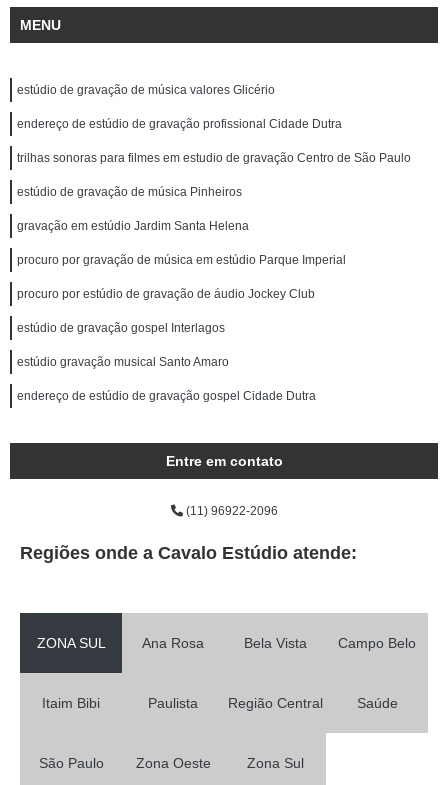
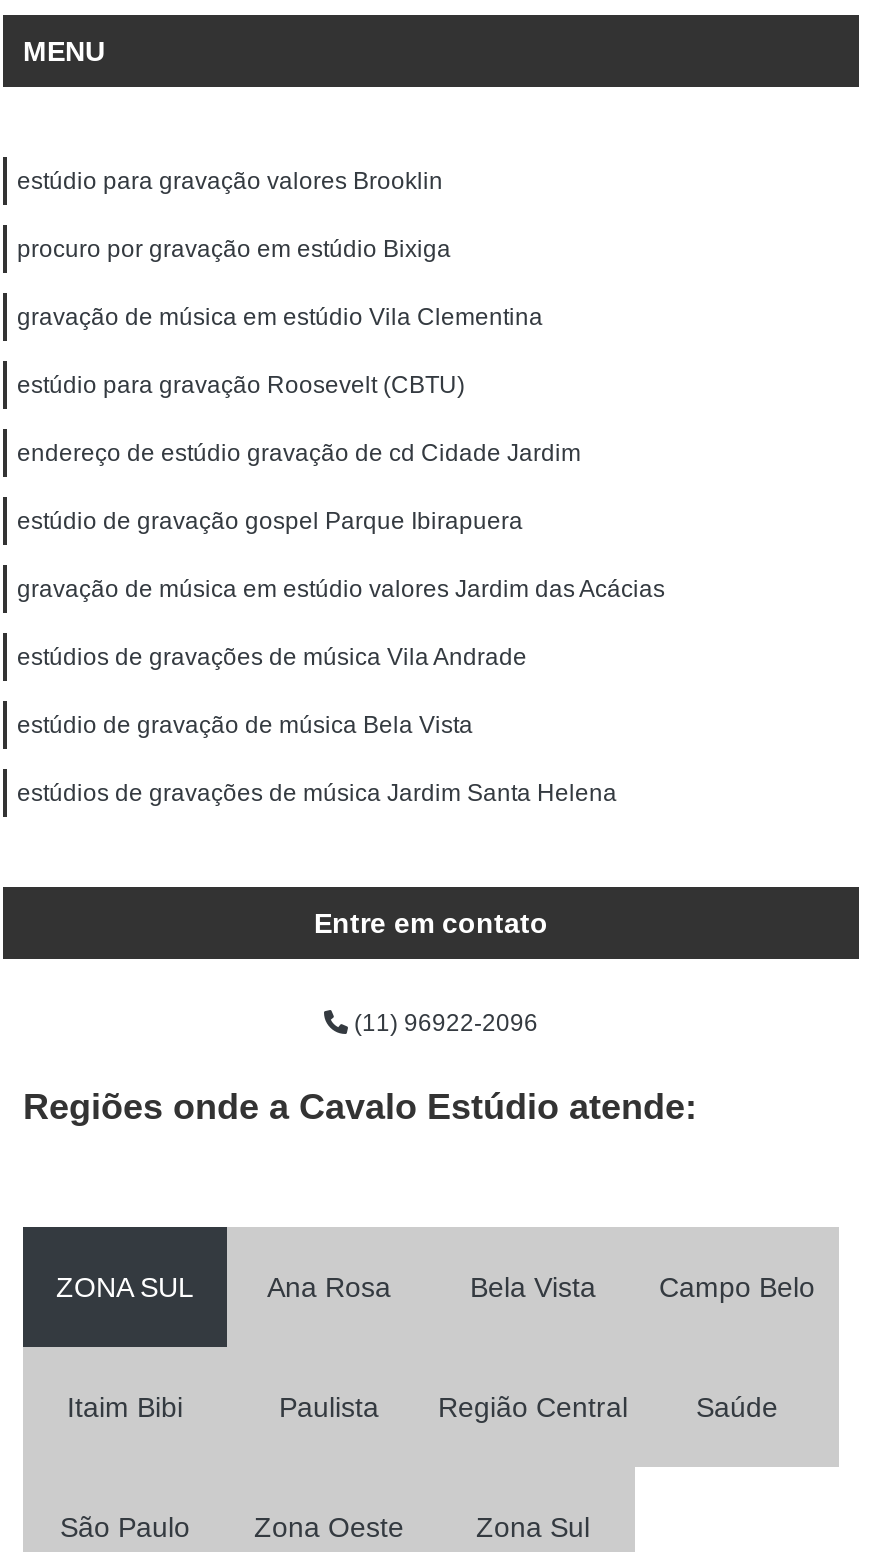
- estúdio de gravação de música valores Glicério
+ estúdio para gravação valores Brooklin

- endereço de estúdio de gravação profissional Cidade Dutra
+ procuro por gravação em estúdio Bixiga

- trilhas sonoras para filmes em estudio de gravação Centro de São Paulo
+ gravação de música em estúdio Vila Clementina

- estúdio de gravação de música Pinheiros
+ estúdio para gravação Roosevelt (CBTU)

- gravação em estúdio Jardim Santa Helena
+ endereço de estúdio gravação de cd Cidade Jardim

- procuro por gravação de música em estúdio Parque Imperial
+ estúdio de gravação gospel Parque Ibirapuera

- procuro por estúdio de gravação de áudio Jockey Club
+ gravação de música em estúdio valores Jardim das Acácias

- estúdio de gravação gospel Interlagos
+ estúdios de gravações de música Vila Andrade

- estúdio gravação musical Santo Amaro
+ estúdio de gravação de música Bela Vista

- endereço de estúdio de gravação gospel Cidade Dutra
+ estúdios de gravações de música Jardim Santa Helena
